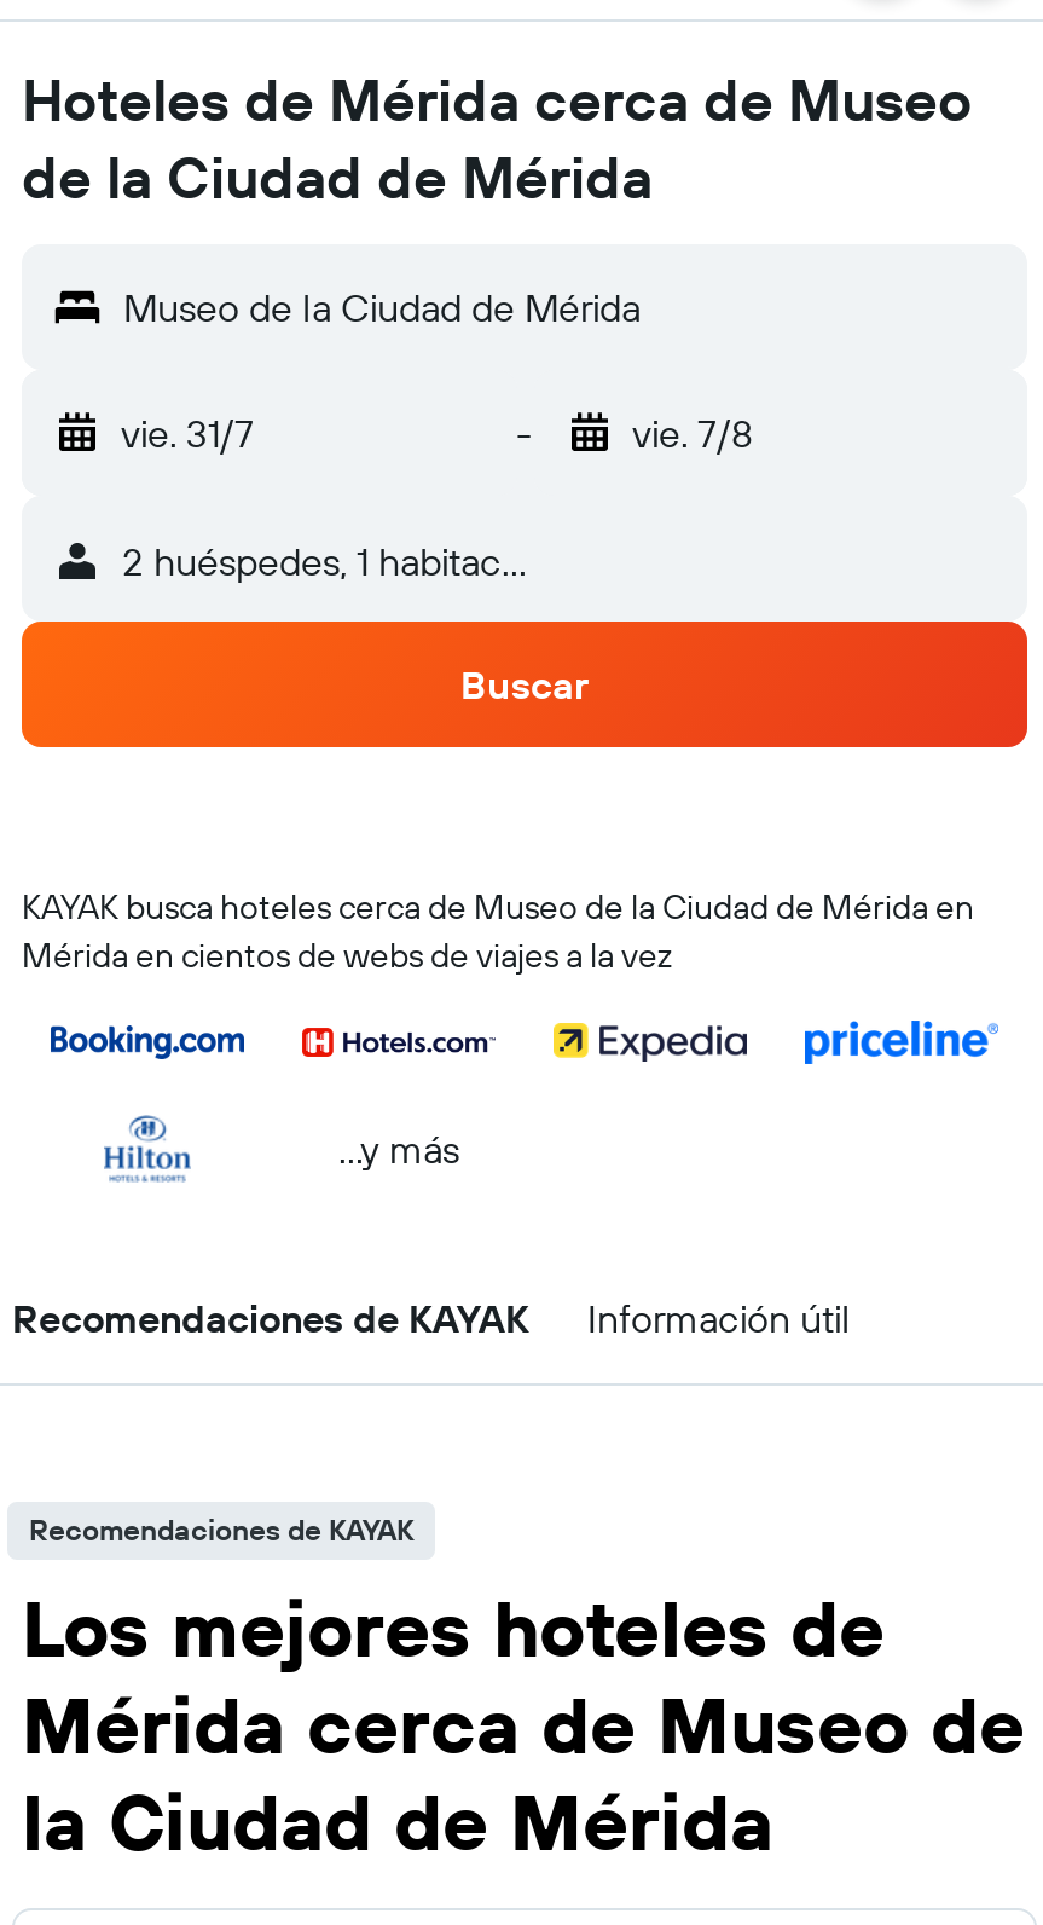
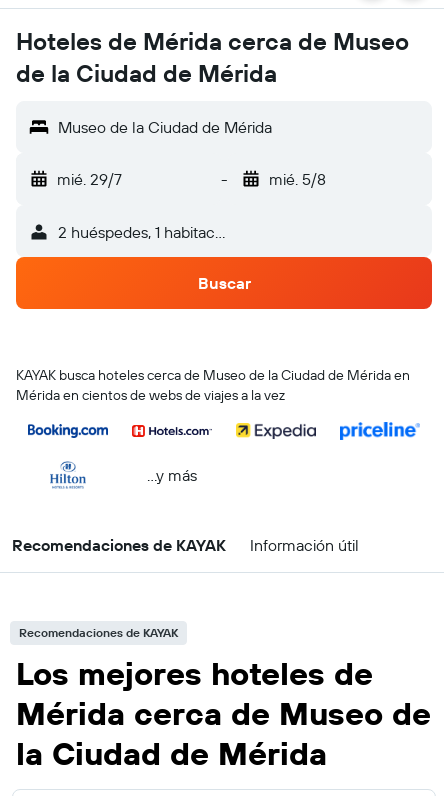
- vie. 31/7
+ mié. 29/7

- vie. 7/8
+ mié. 5/8
